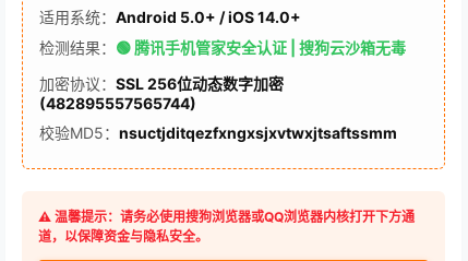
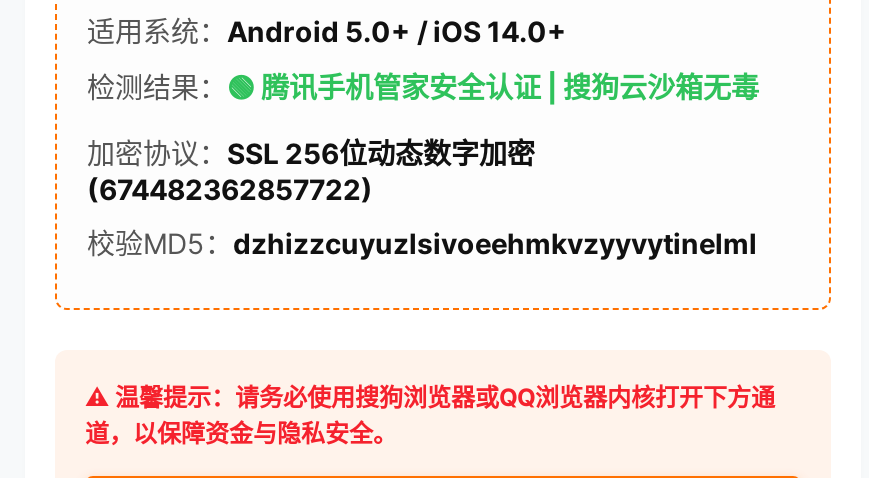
- (482895557565744)
+ (674482362857722)

- 校验MD5：nsuctjditqezfxngxsjxvtwxjtsaftssmm
+ 校验MD5：dzhizzcuyuzlsivoeehmkvzyyvytinelml
